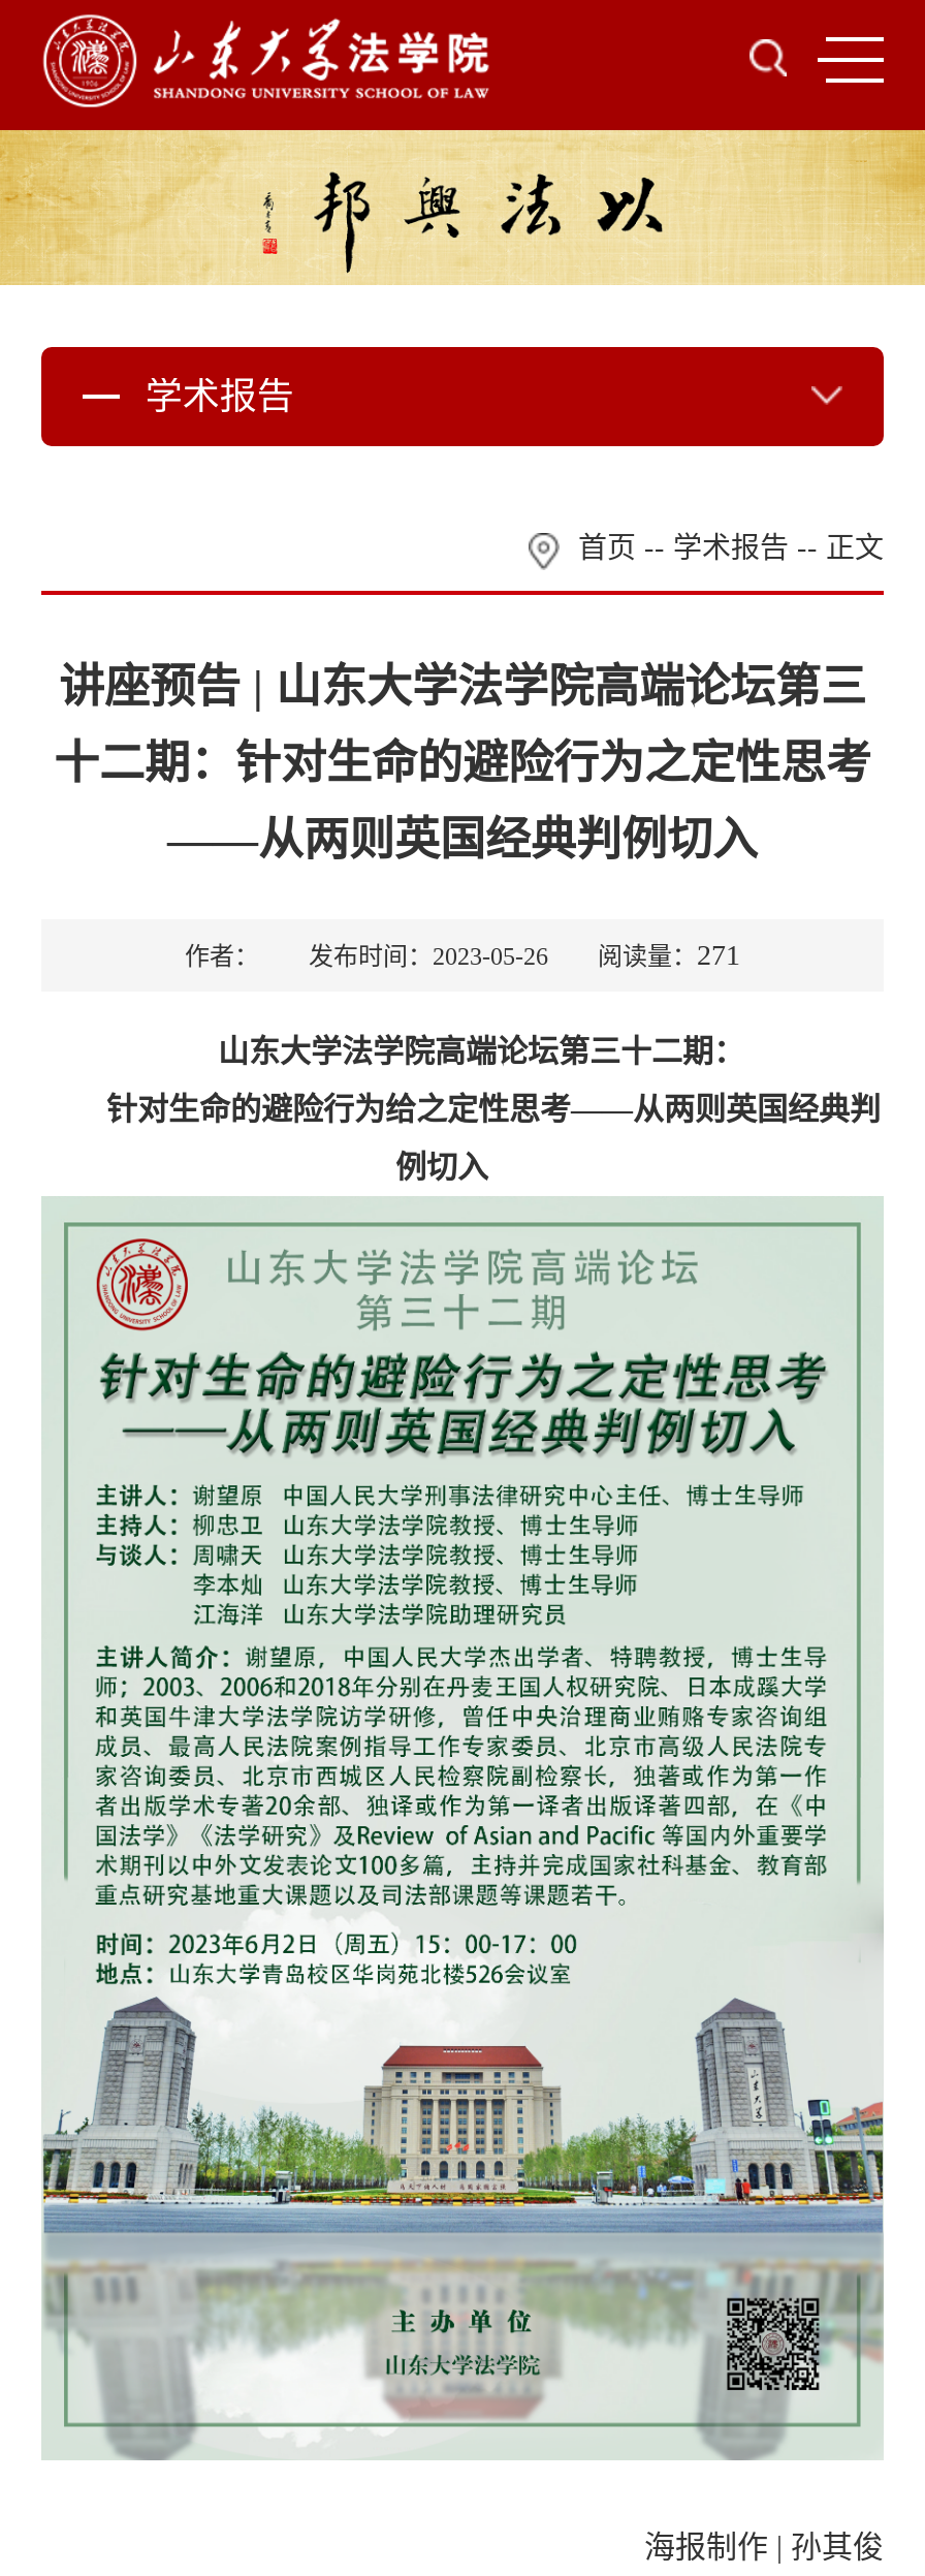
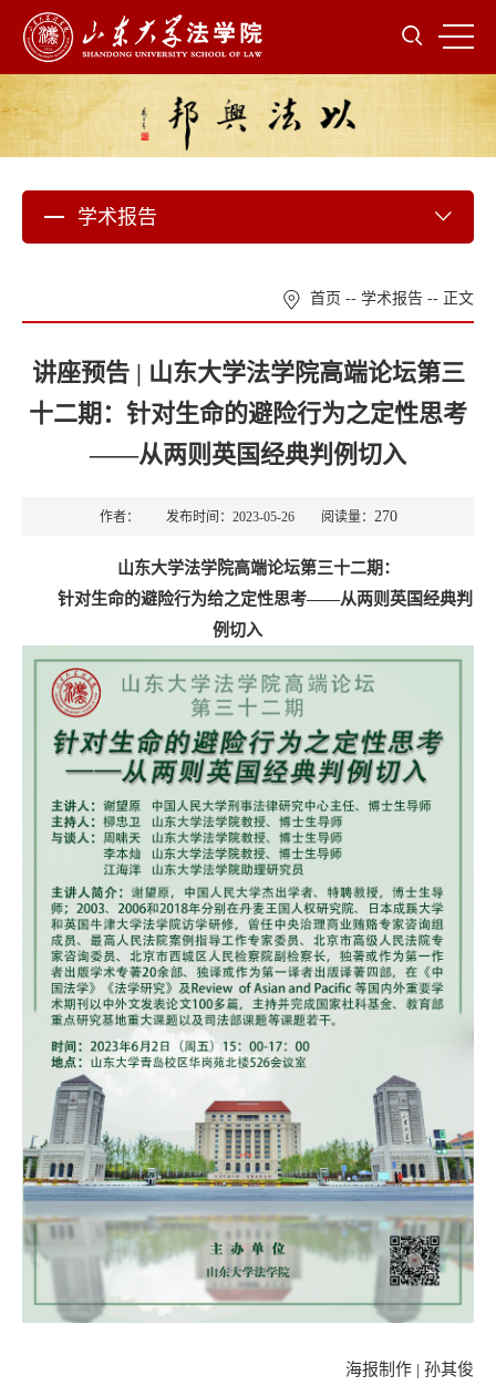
- 作者： 发布时间：2023-05-26 阅读量：271
+ 作者： 发布时间：2023-05-26 阅读量：270
